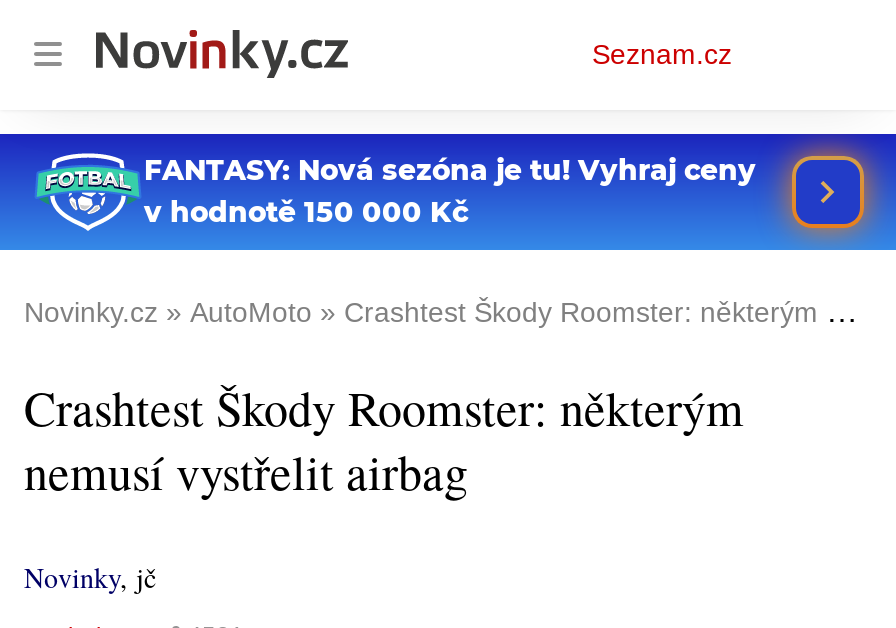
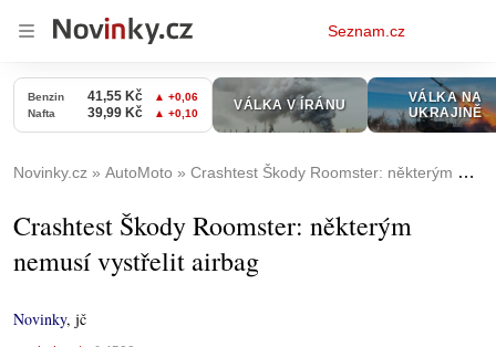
- [image]
+ [image]
